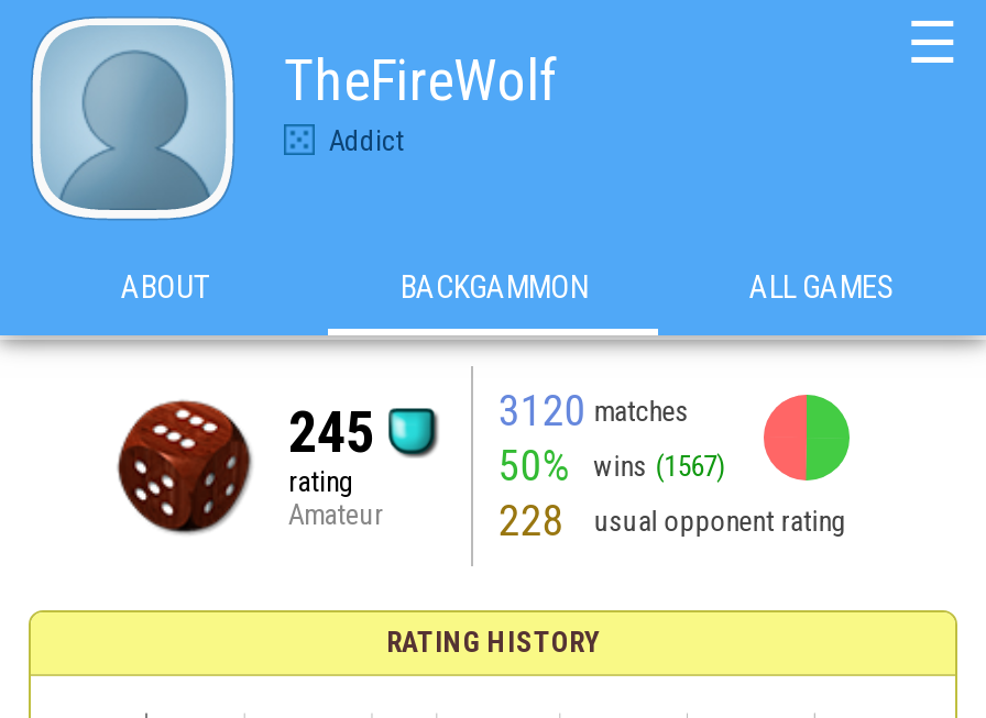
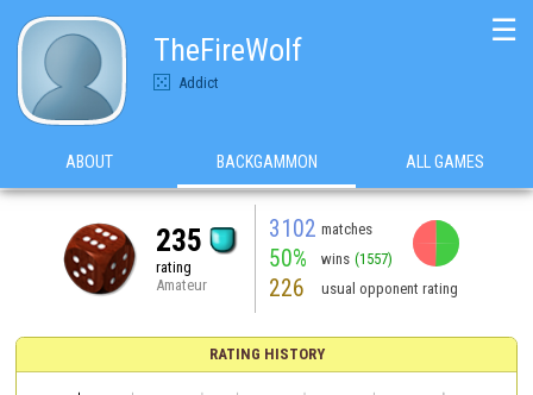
- 3120 matches
+ 3102 matches

- 245
+ 235

- 50% wins (1567)
+ 50% wins (1557)

- 228 usual opponent rating
+ 226 usual opponent rating
